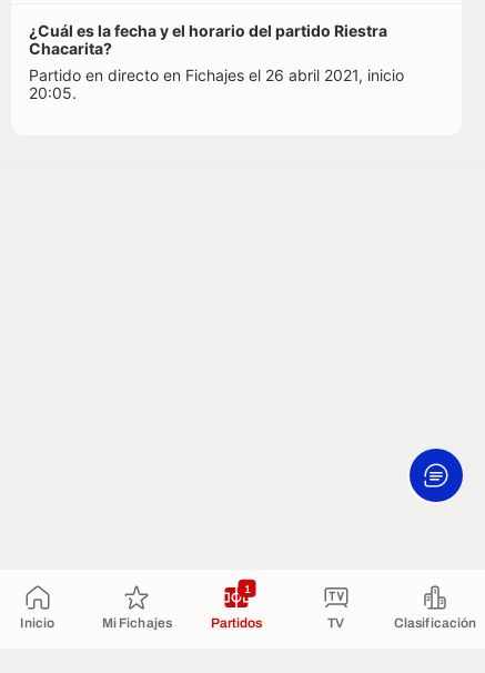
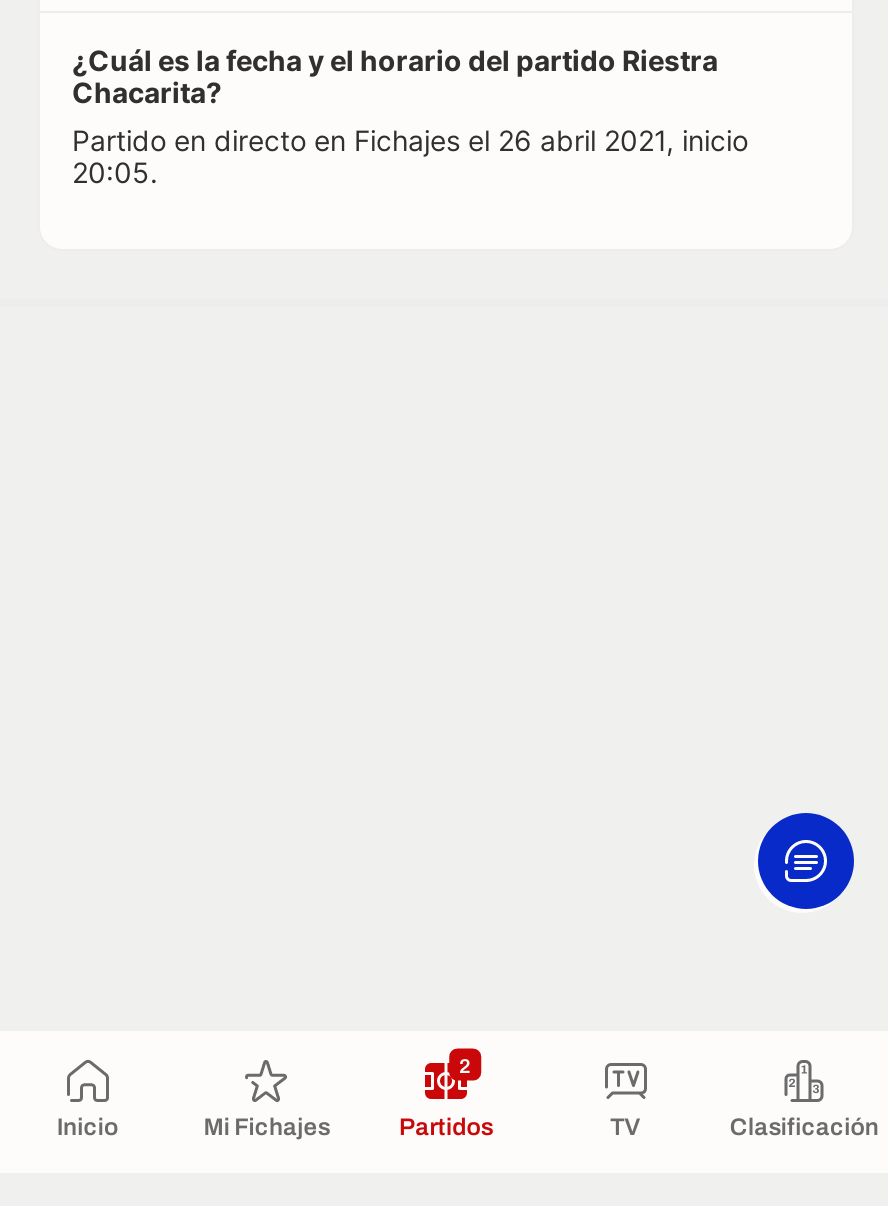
- 1
+ 2
